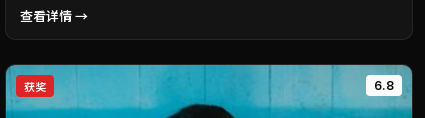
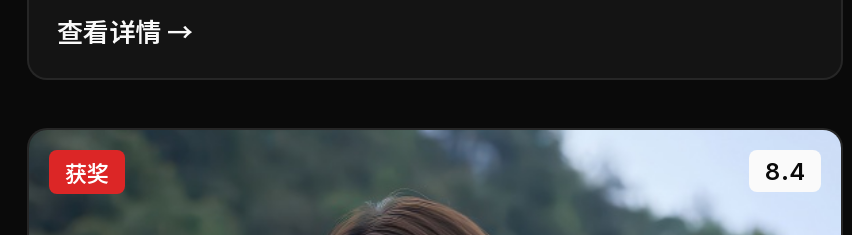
- 6.8
+ 8.4
